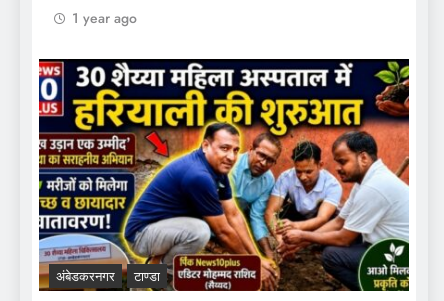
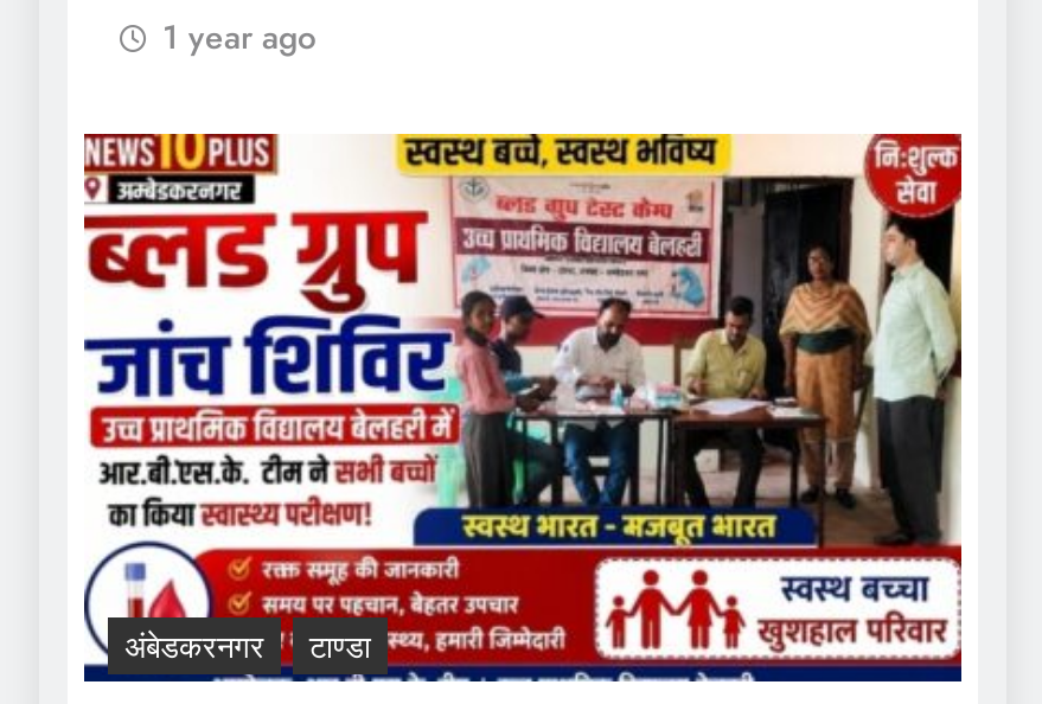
- [image]
+ [image]
